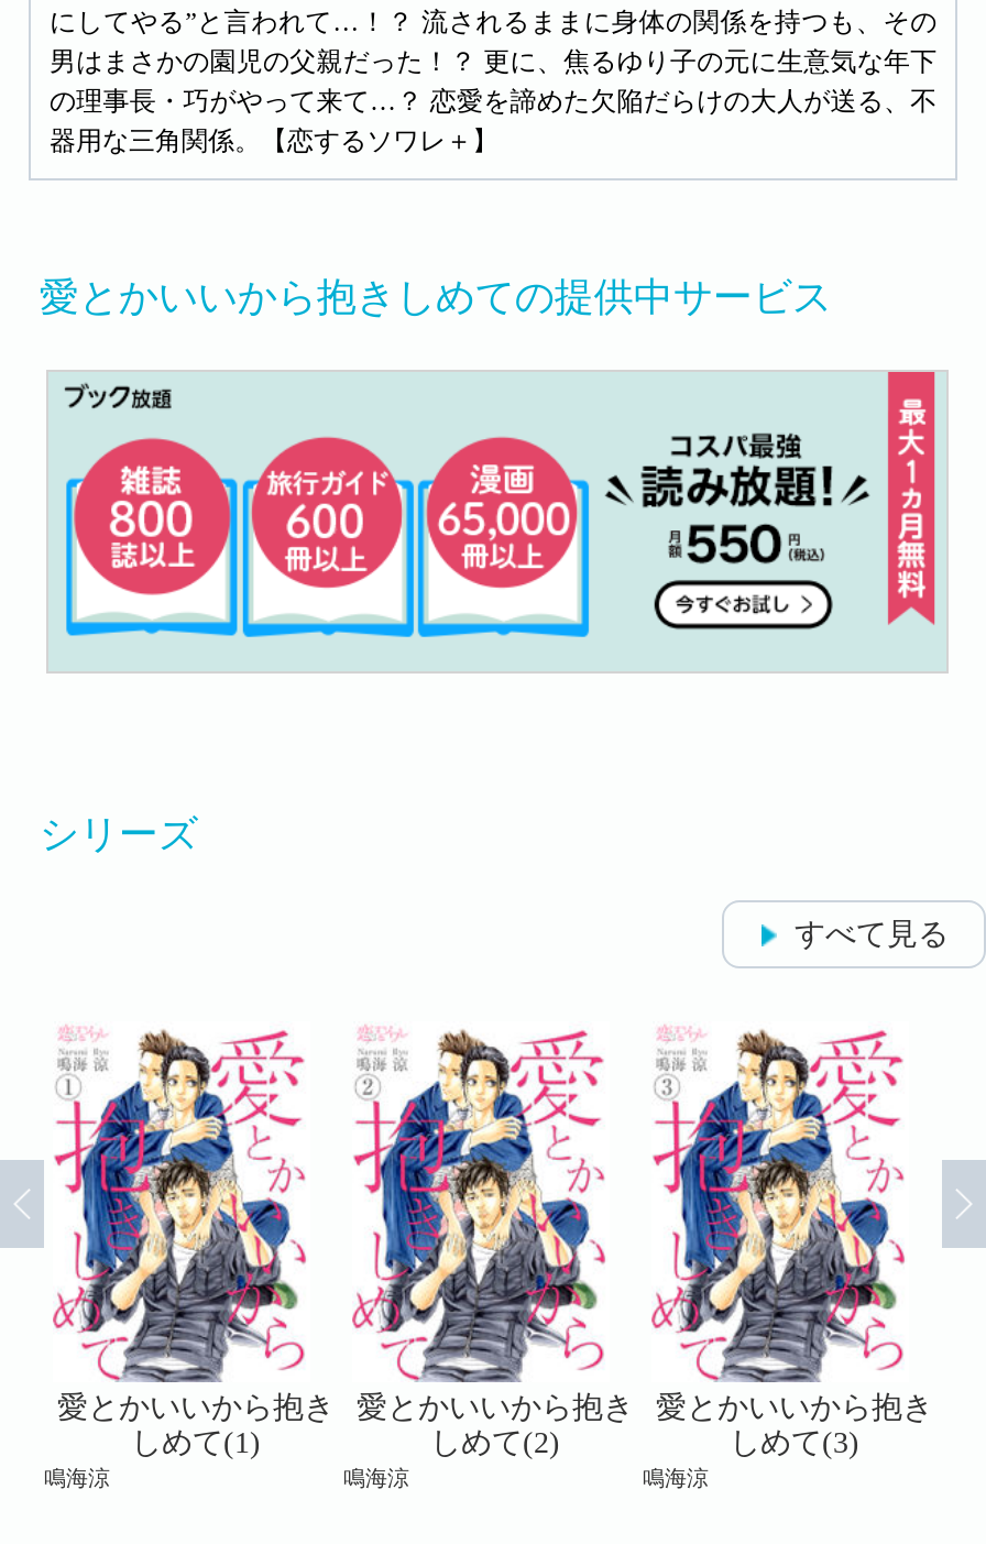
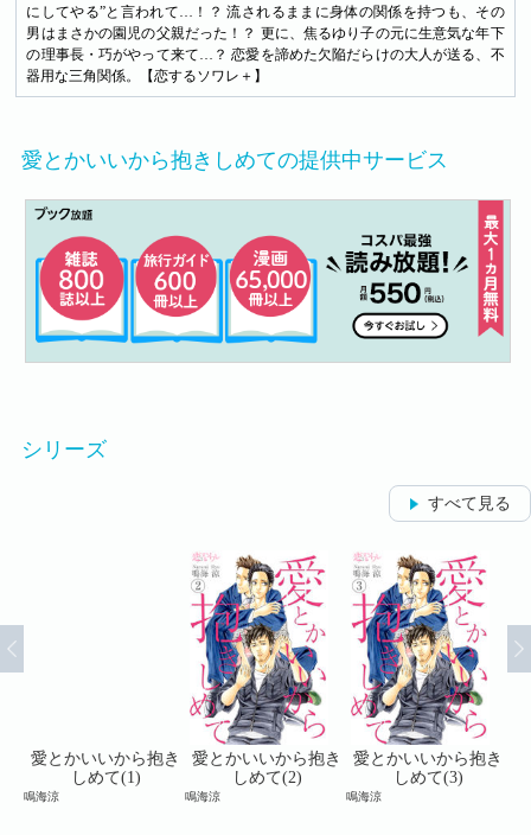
- [image]
